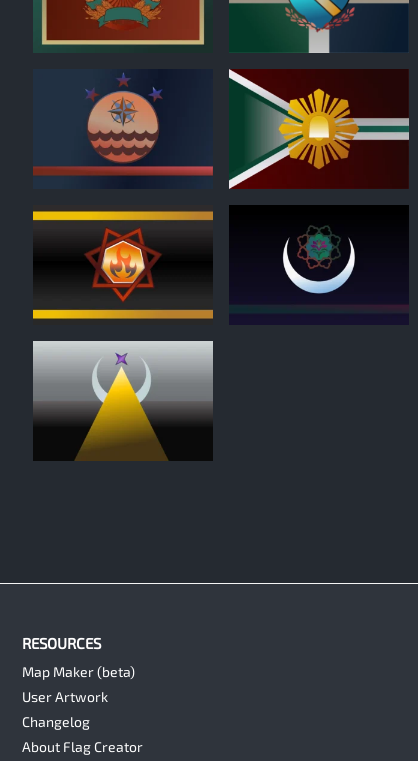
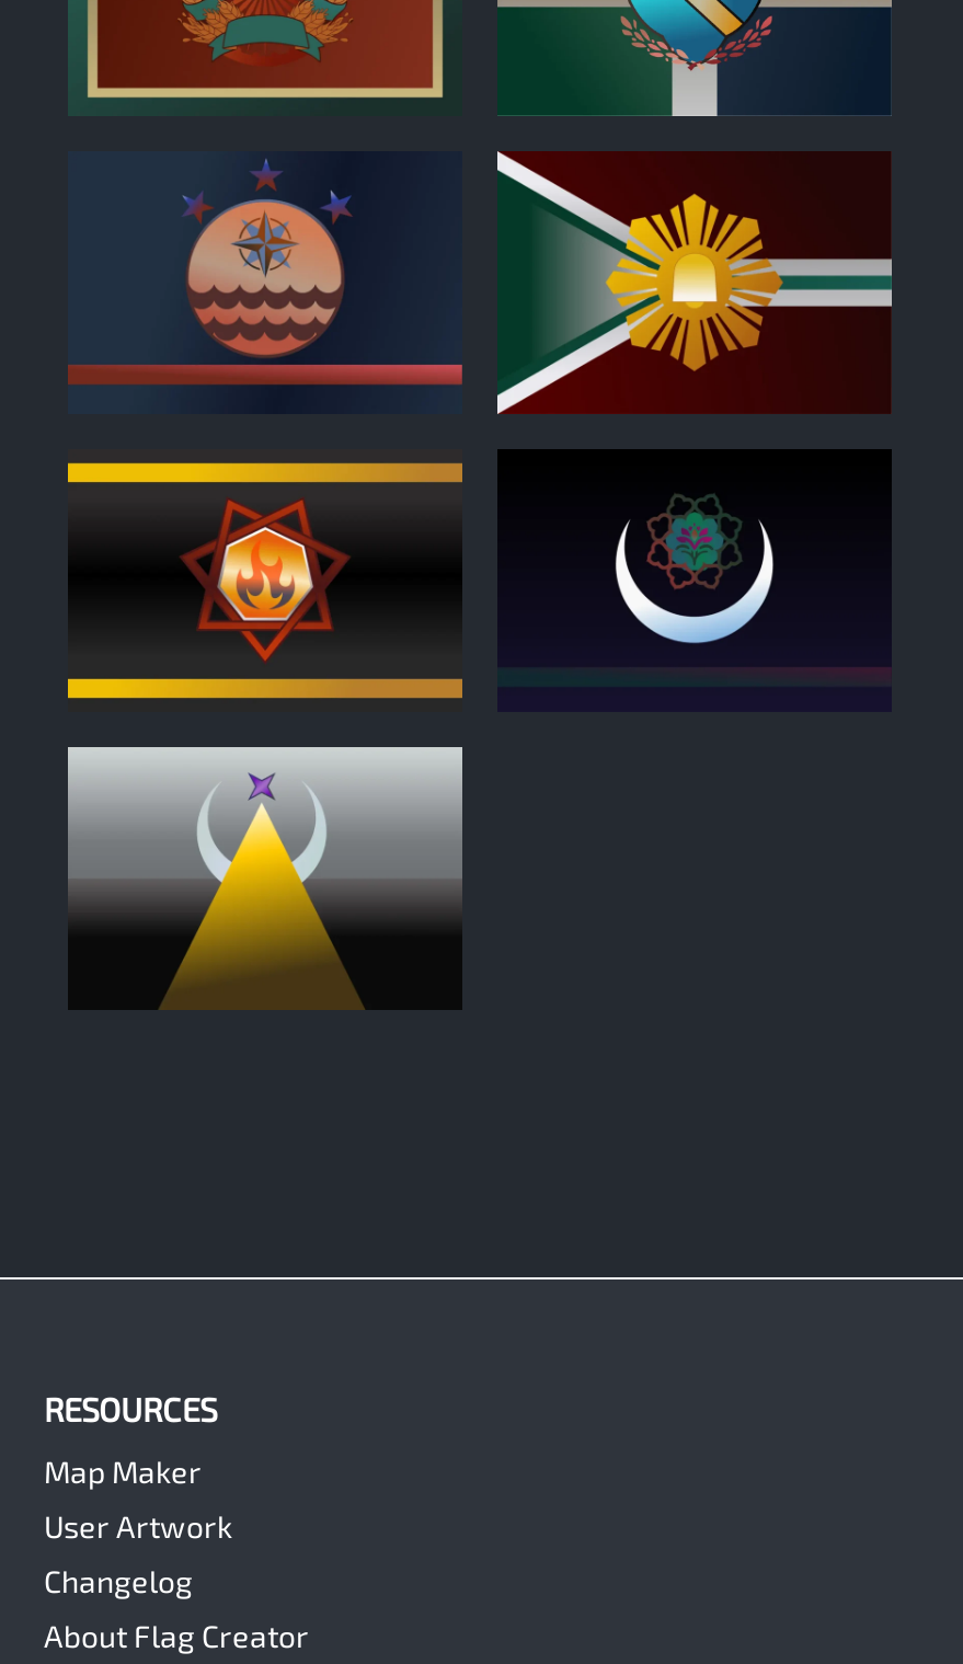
- Map Maker (beta)
+ Map Maker
